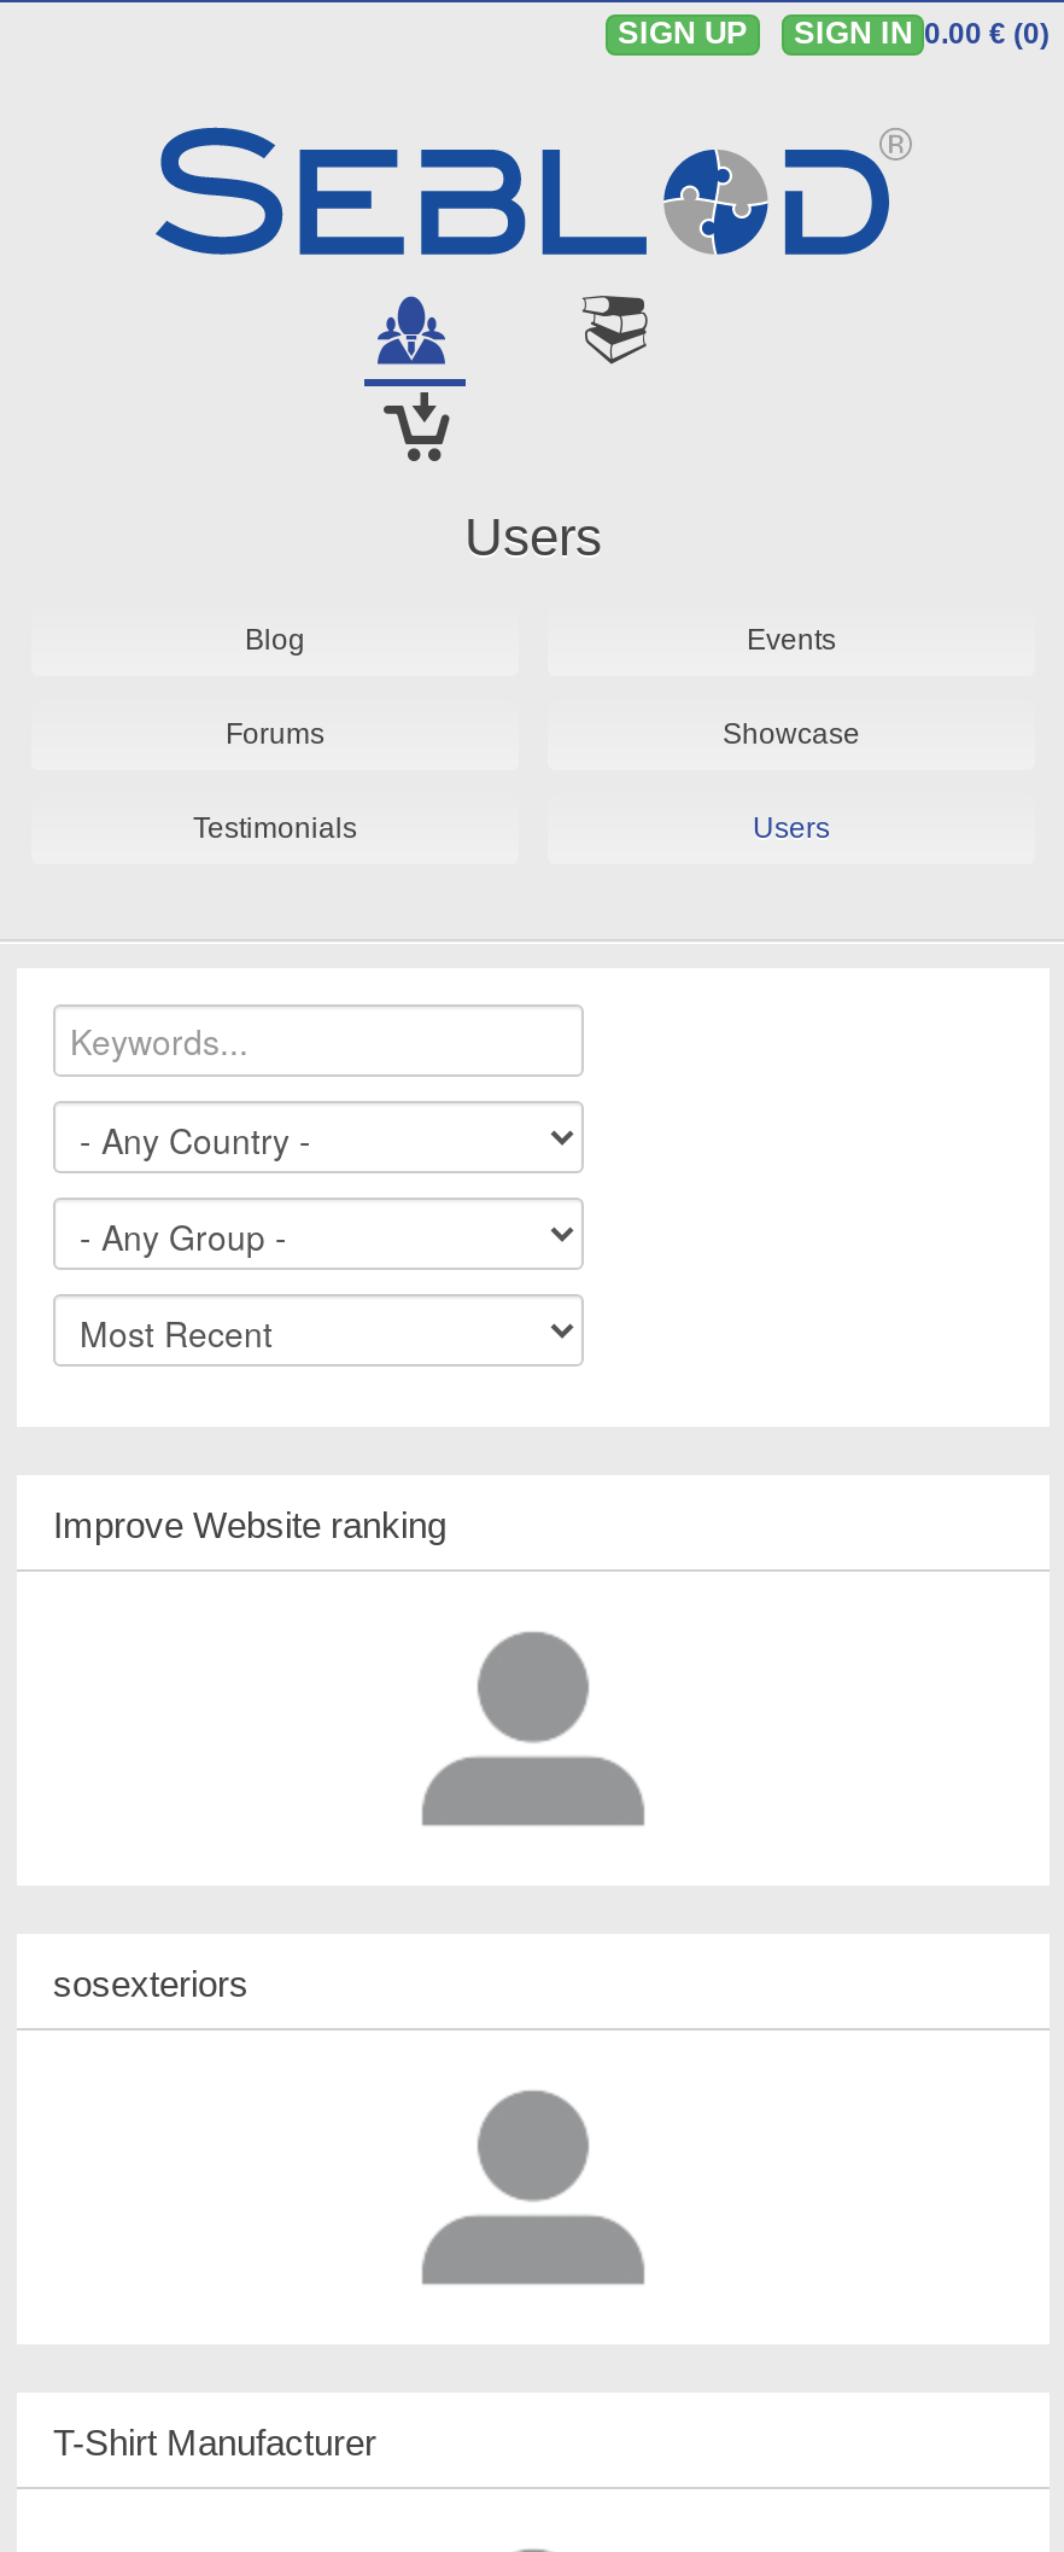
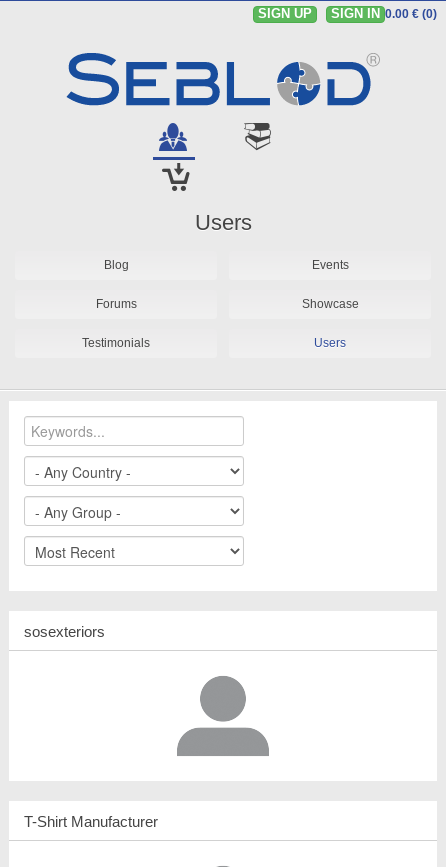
- Improve Website ranking
